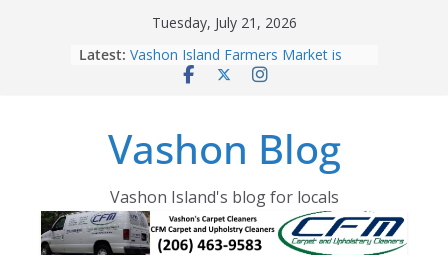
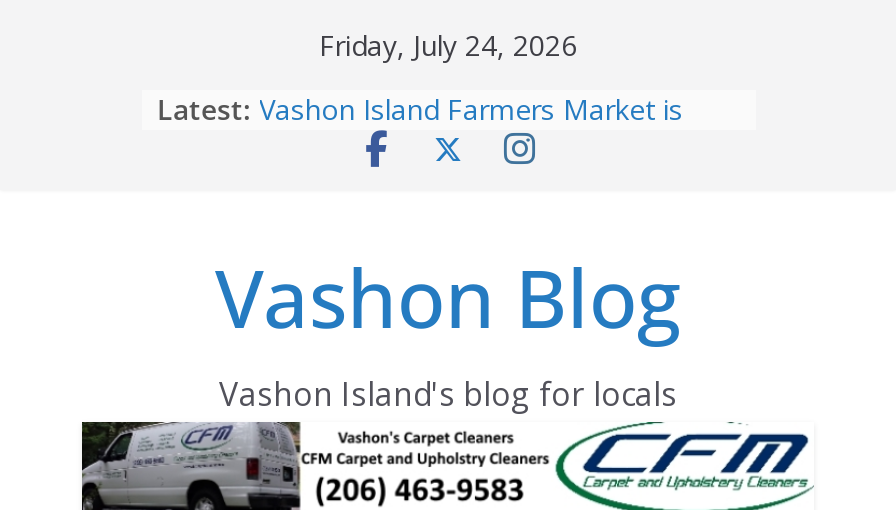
- Tuesday, July 21, 2026
+ Friday, July 24, 2026
